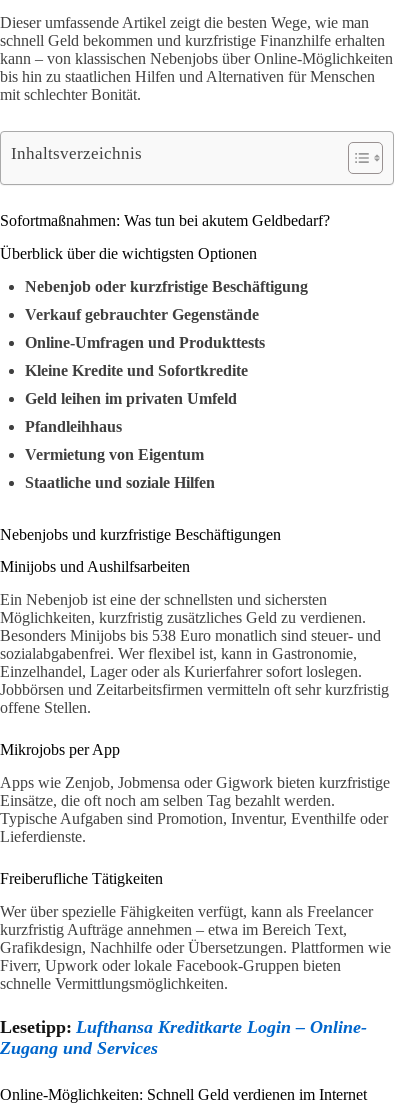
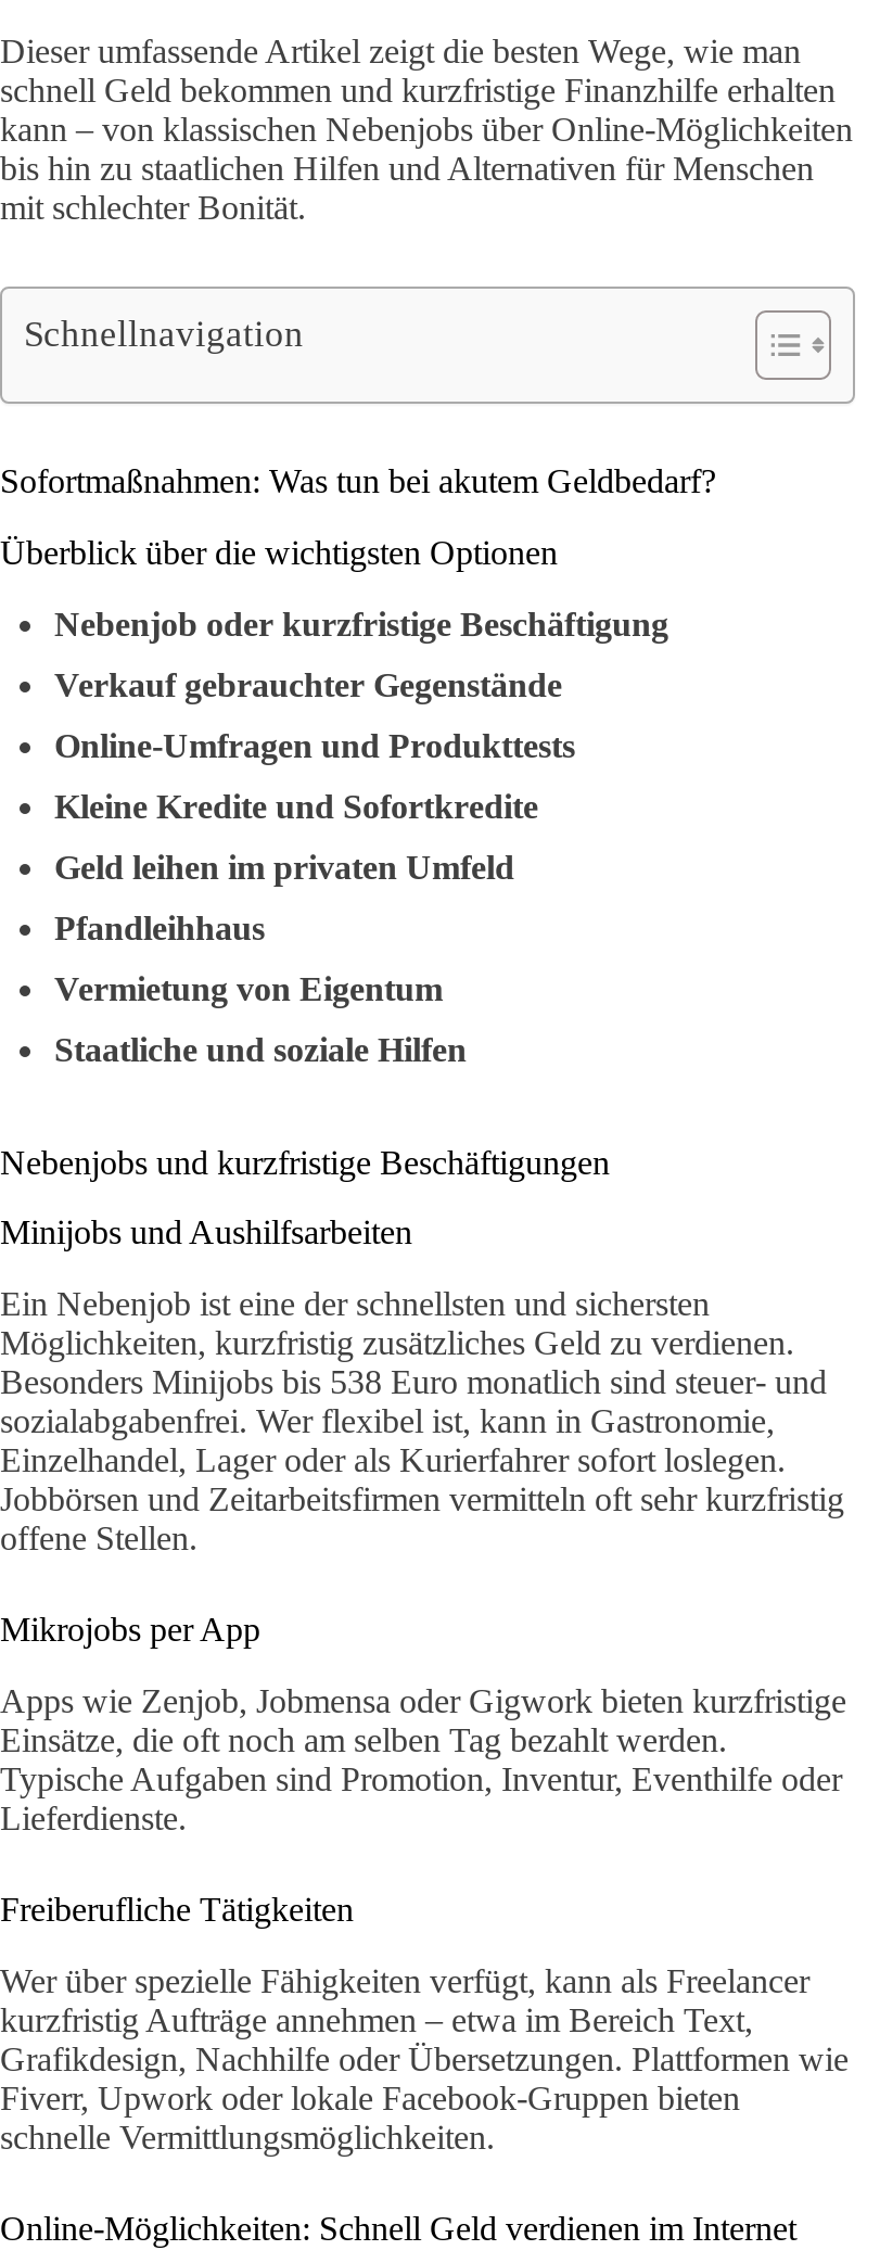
- Inhaltsverzeichnis
+ Schnellnavigation

- Lesetipp: Lufthansa Kreditkarte Login – Online-
- Zugang und Services
